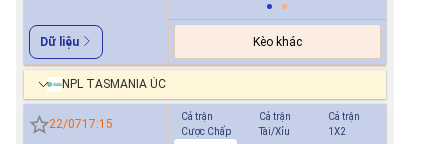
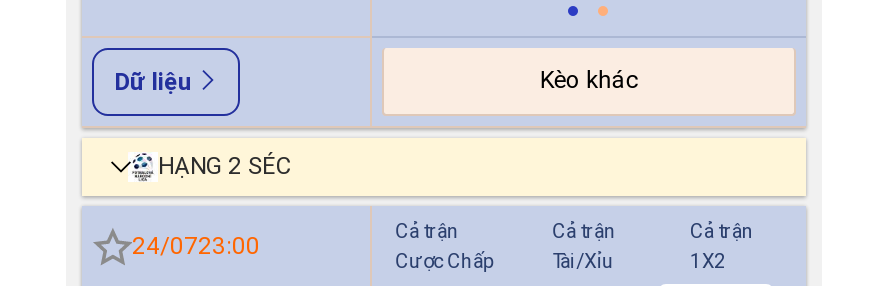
- NPL TASMANIA ÚC
+ HẠNG 2 SÉC

- 22/0717:15
+ 24/0723:00
